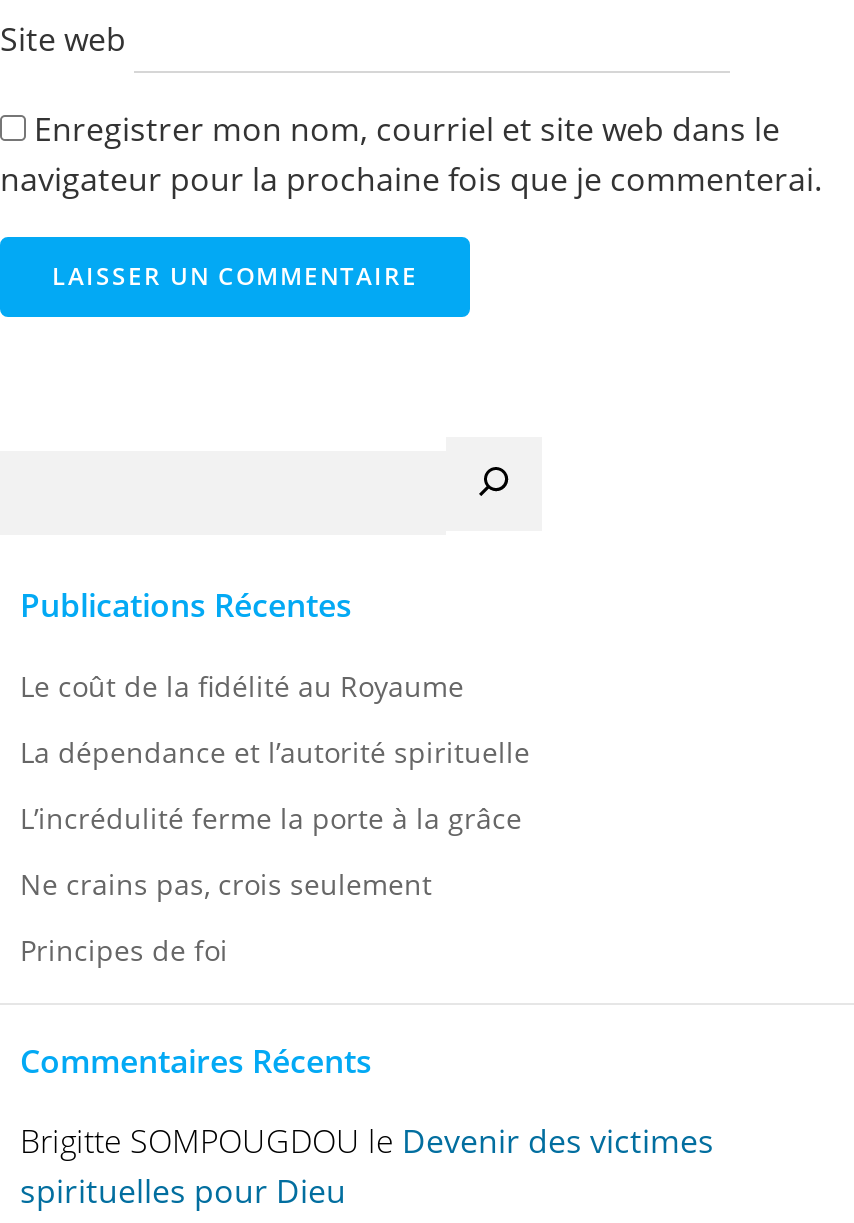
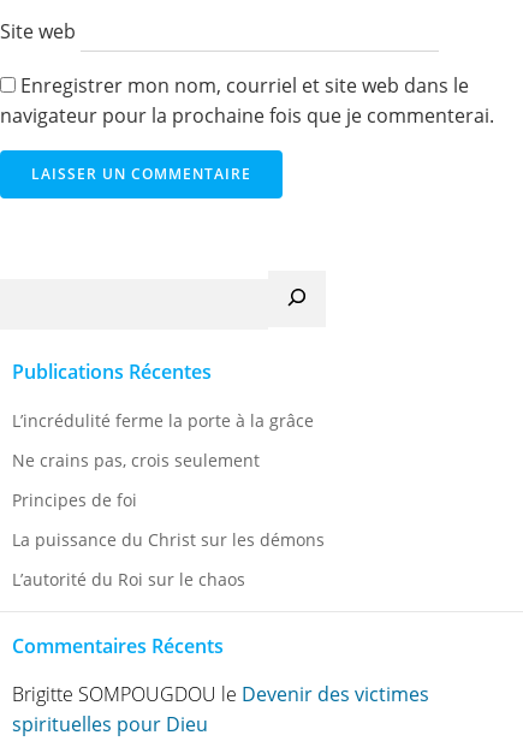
- Le coût de la fidélité au Royaume
- La dépendance et l’autorité spirituelle

moved up: L’incrédulité ferme la porte à la grâce | Ne crains pas, crois seulement | Principes de foi

+ La puissance du Christ sur les démons
+ L’autorité du Roi sur le chaos
